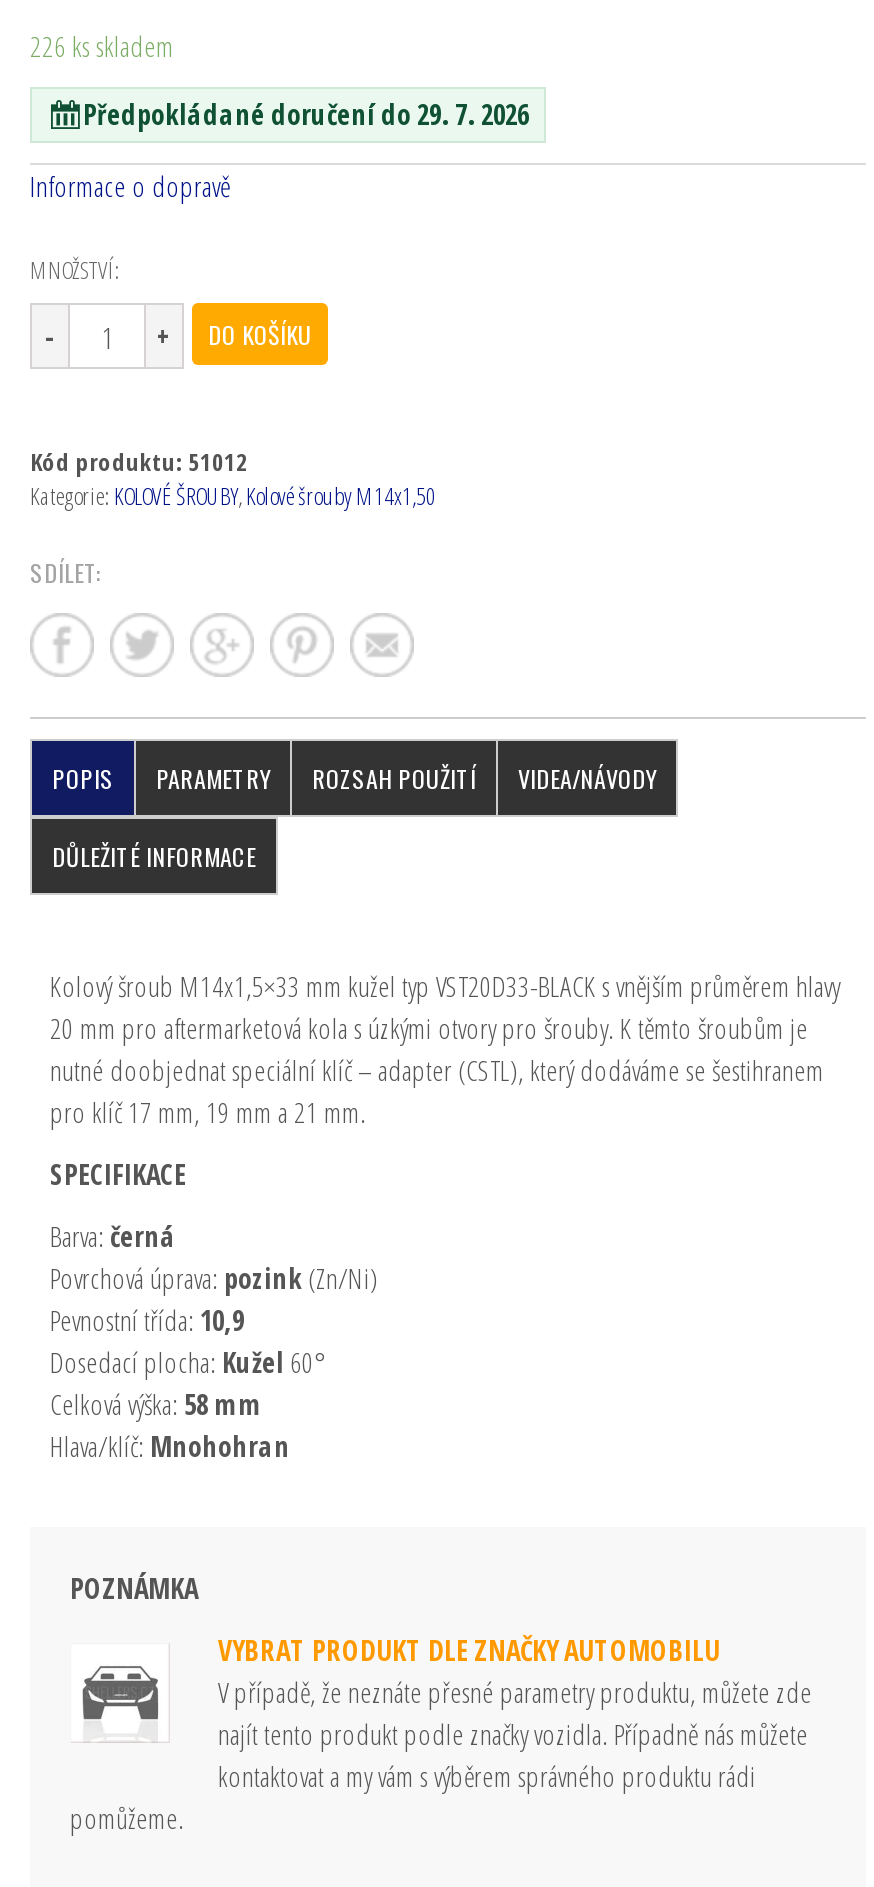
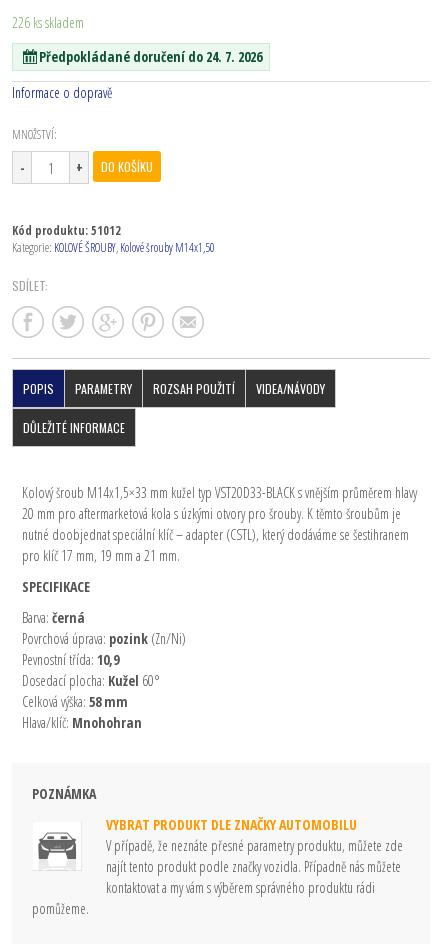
- Předpokládané doručení do 29. 7. 2026
+ Předpokládané doručení do 24. 7. 2026
